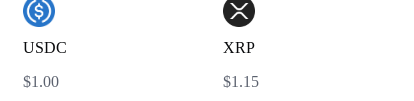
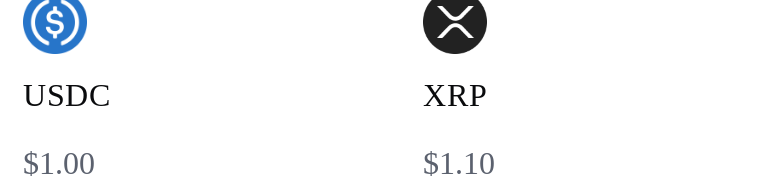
- $1.15
+ $1.10
